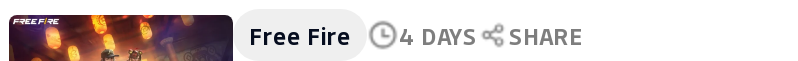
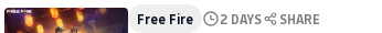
- Free Fire 4 DAYS SHARE
+ Free Fire 2 DAYS SHARE
